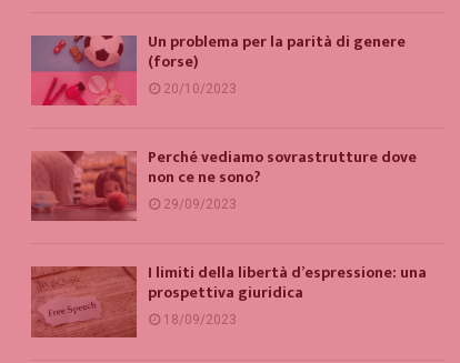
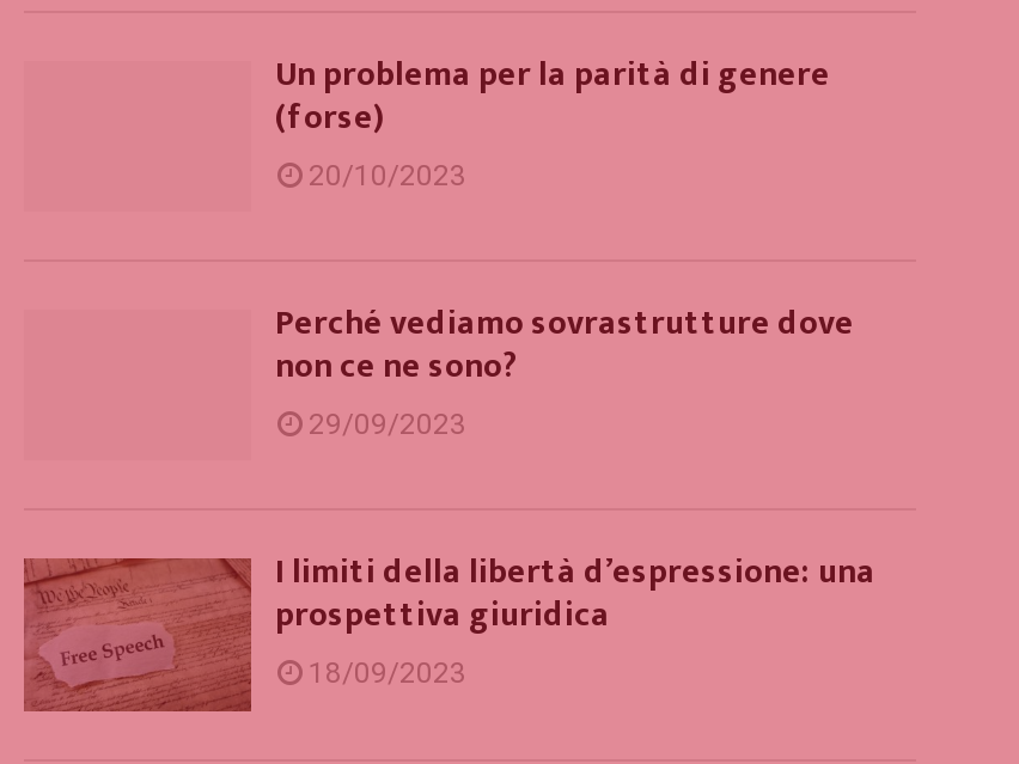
- [image]

- [image]
